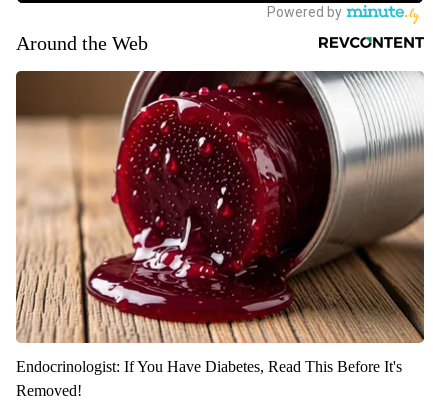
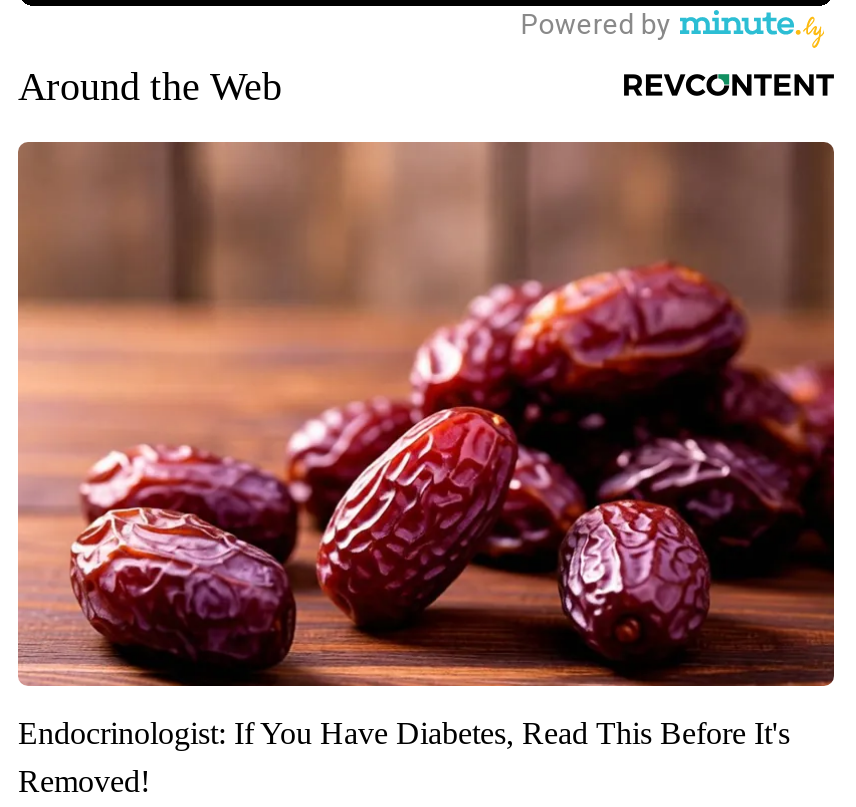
- [image]
+ [image]
